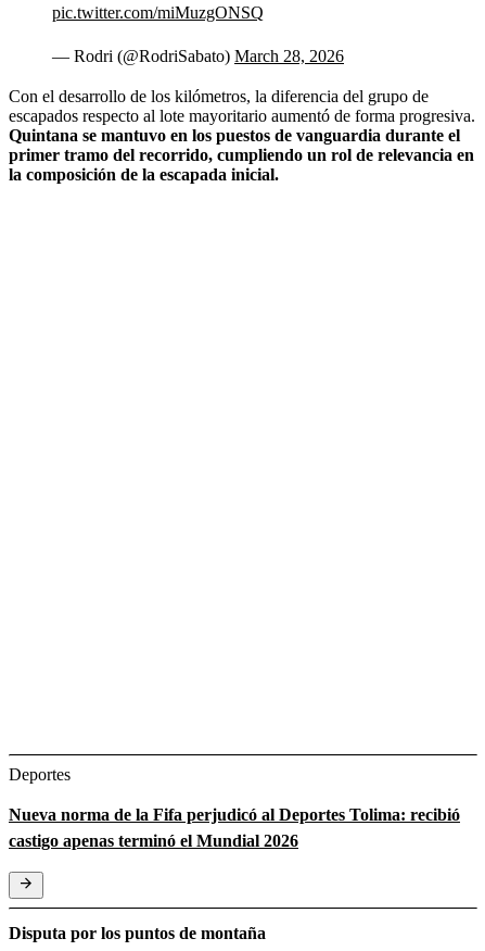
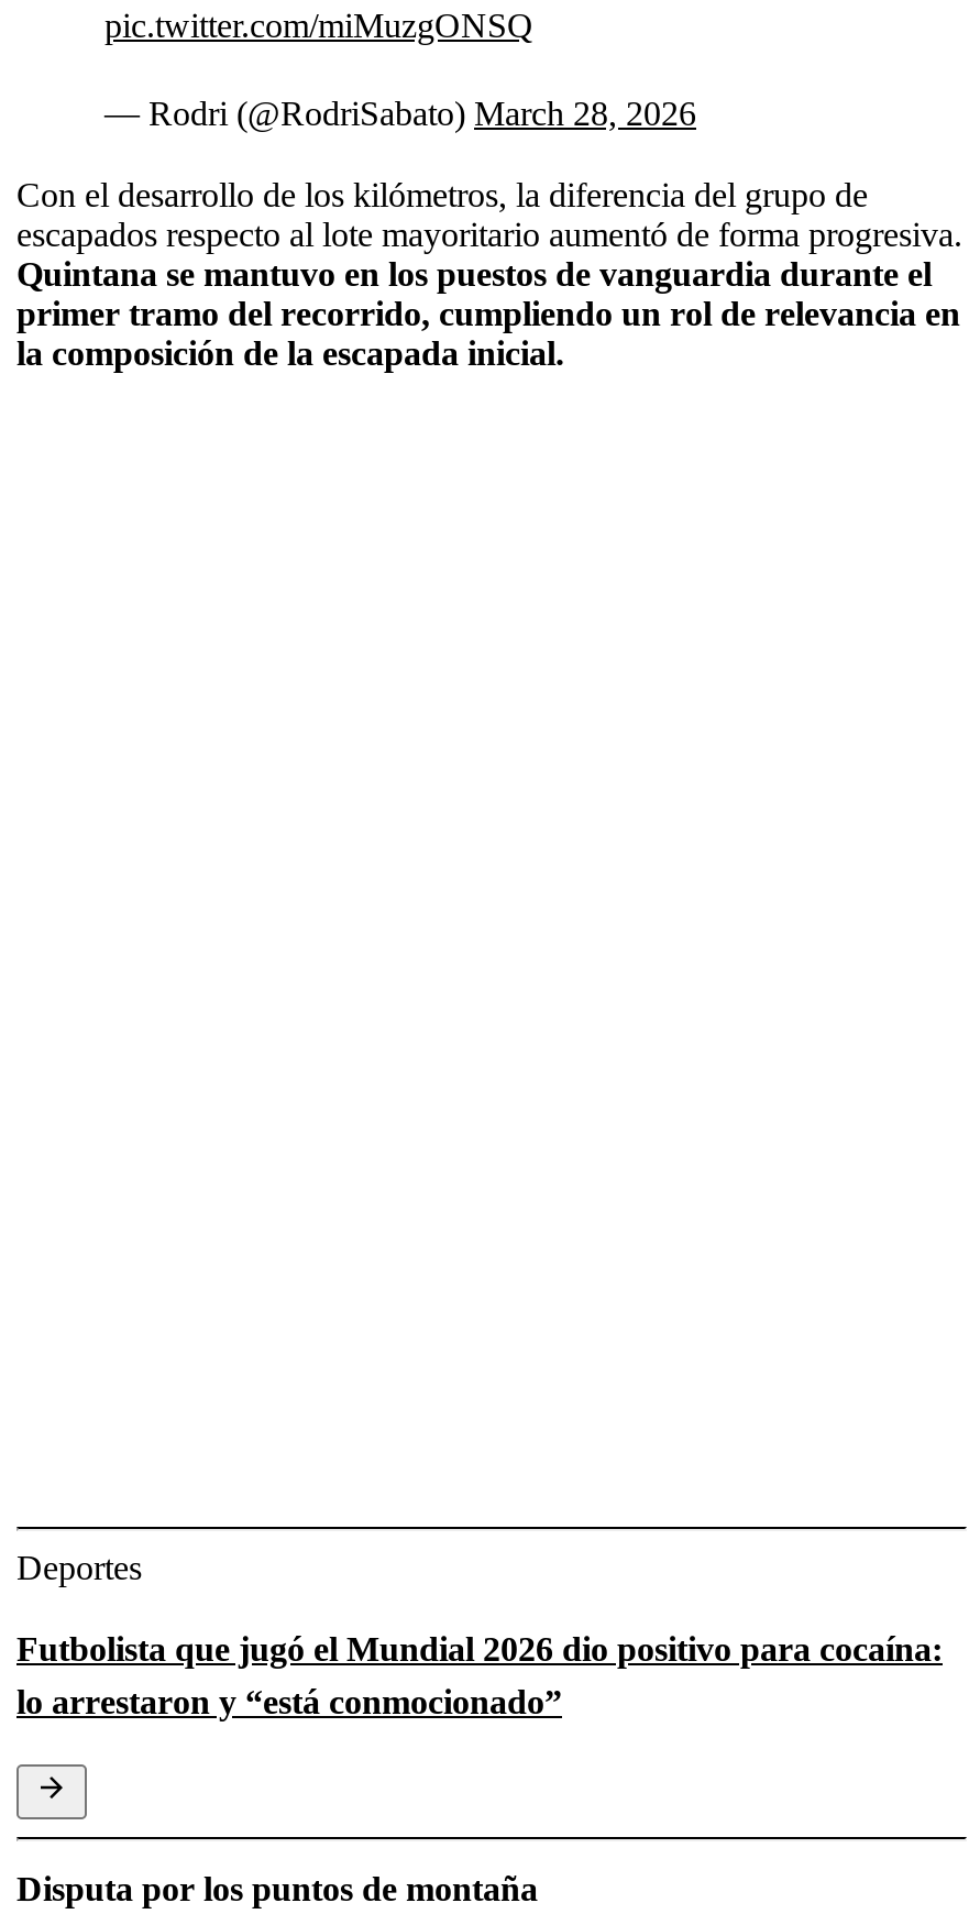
- Nueva norma de la Fifa perjudicó al Deportes Tolima: recibió
- castigo apenas terminó el Mundial 2026
+ Futbolista que jugó el Mundial 2026 dio positivo para cocaína:
+ lo arrestaron y “está conmocionado”
